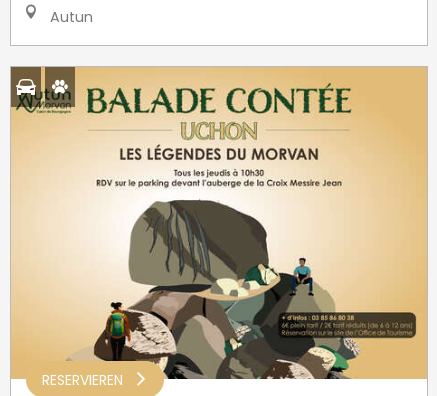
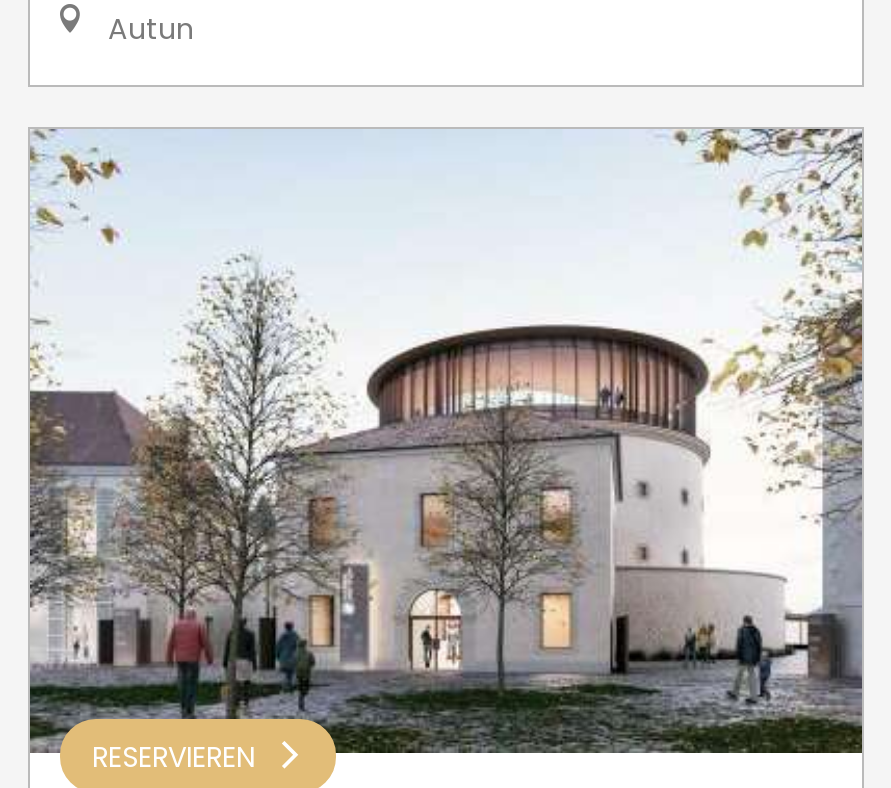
- [image]
+ [image]
